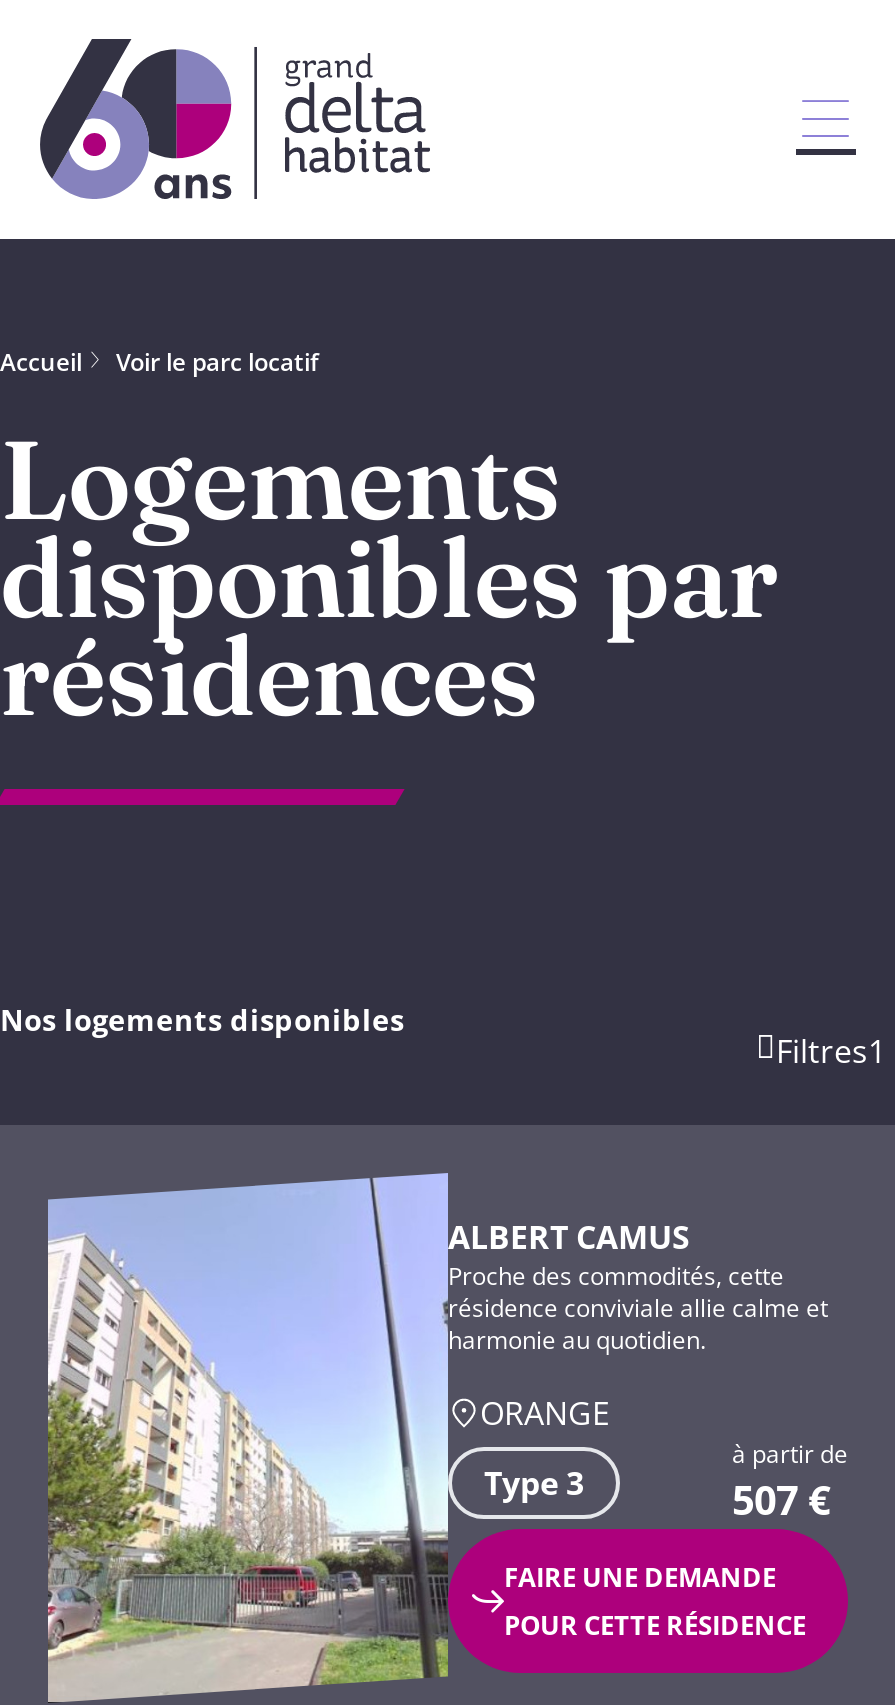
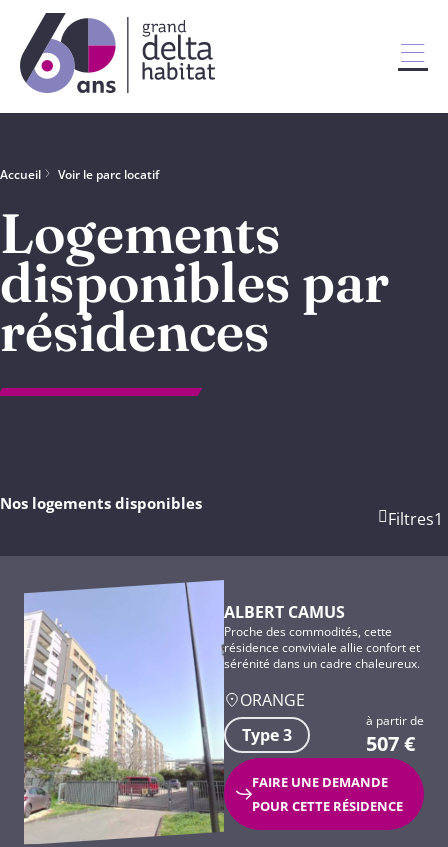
- résidence conviviale allie calme et
- harmonie au quotidien.
+ résidence conviviale allie confort et
+ sérénité dans un cadre chaleureux.
